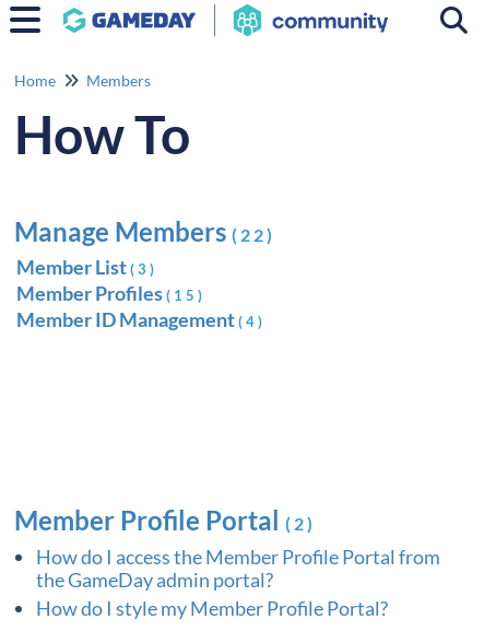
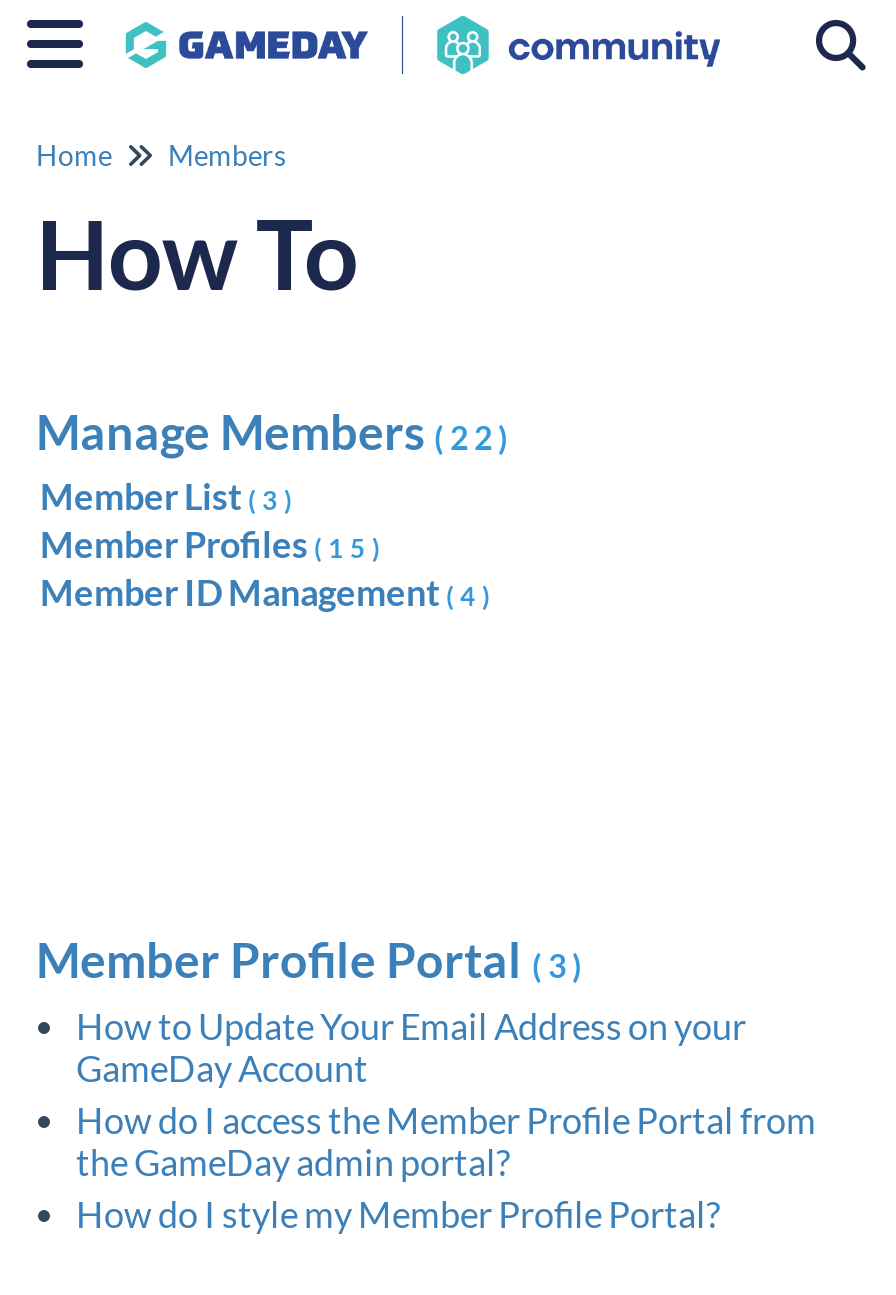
- Member Profile Portal (2)
+ Member Profile Portal (3)
+ How to Update Your Email Address on your
+ GameDay Account
